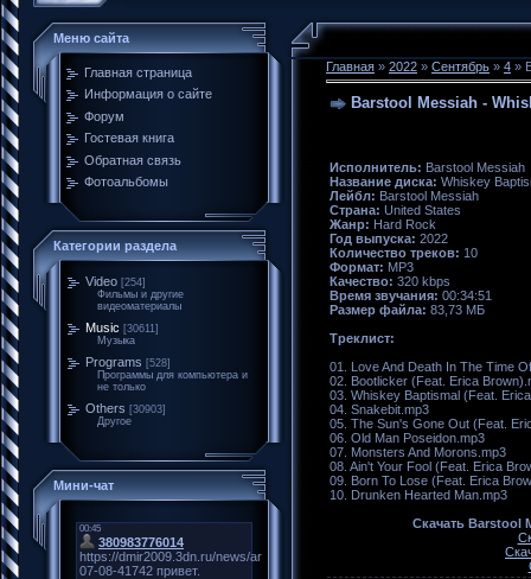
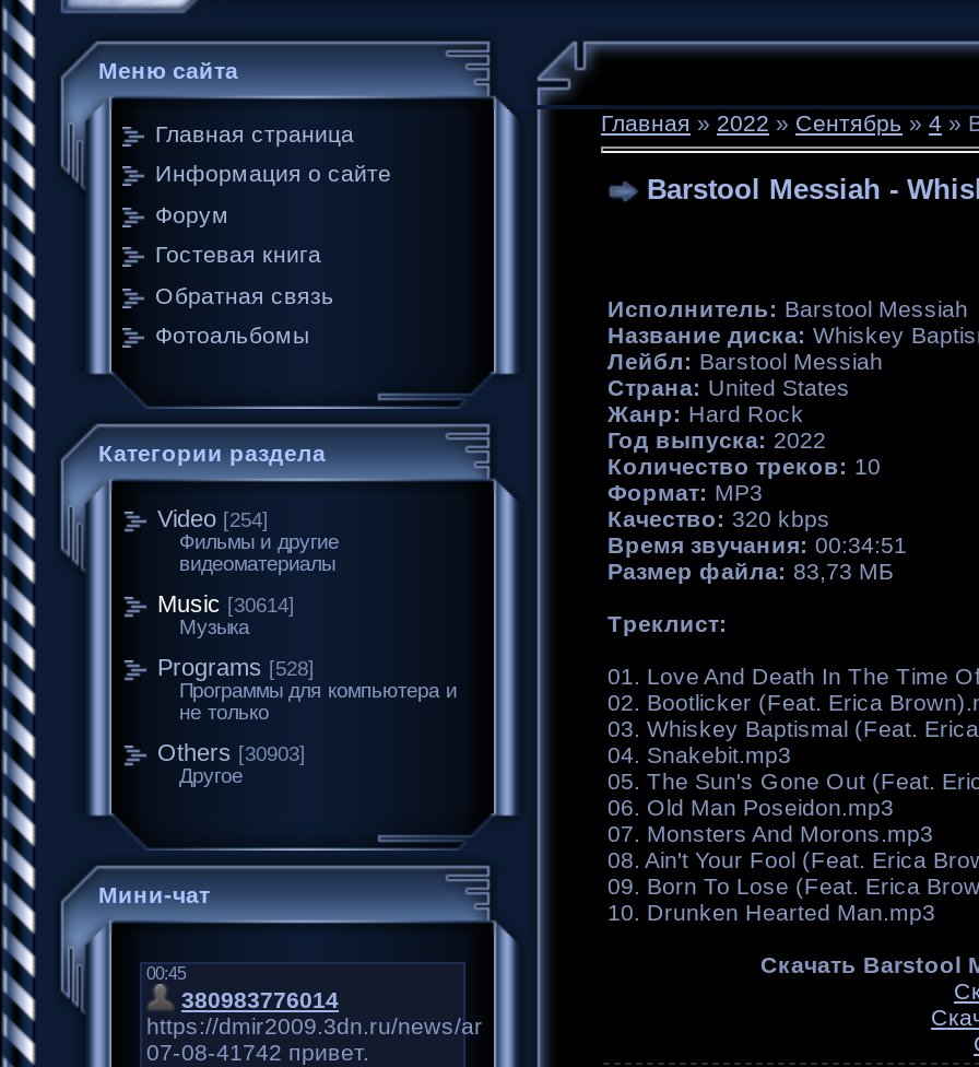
- Music [30611]
+ Music [30614]
